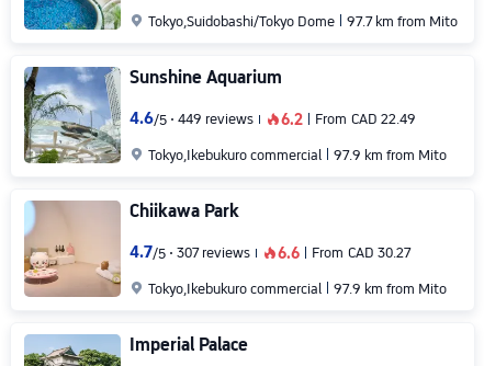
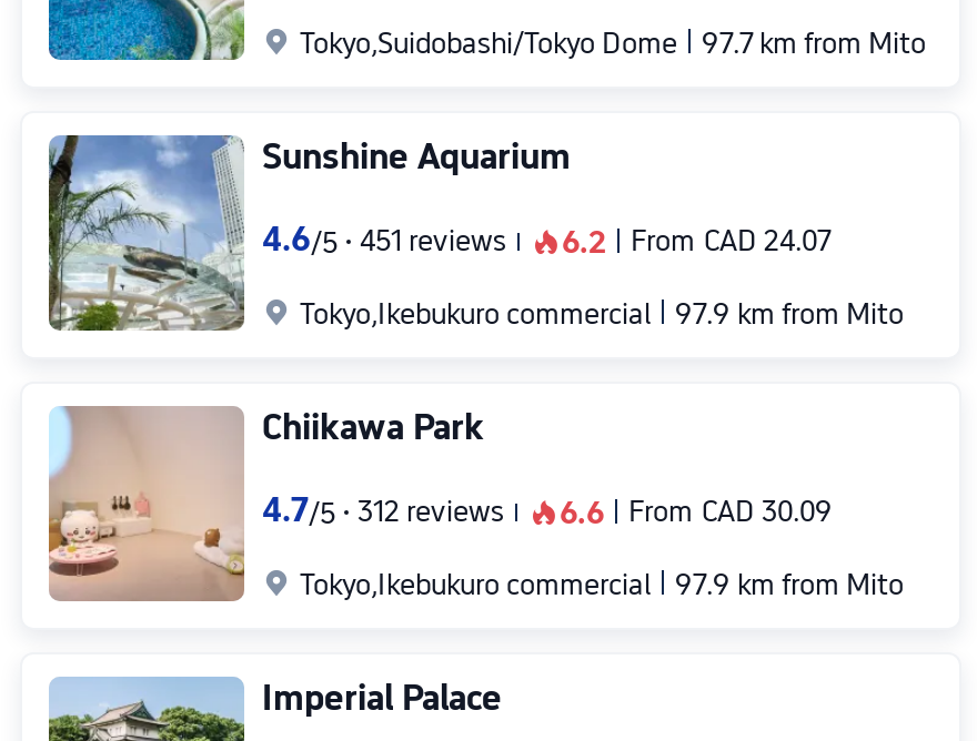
- 449 reviews
+ 451 reviews

- From CAD 22.49
+ From CAD 24.07

- 307 reviews
+ 312 reviews

- From CAD 30.27
+ From CAD 30.09
